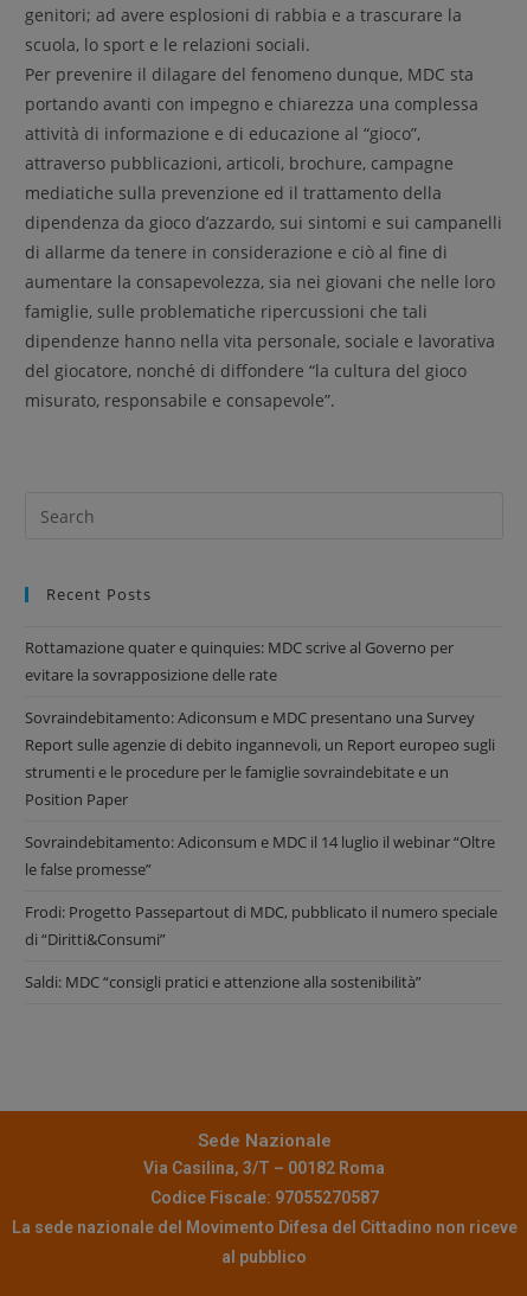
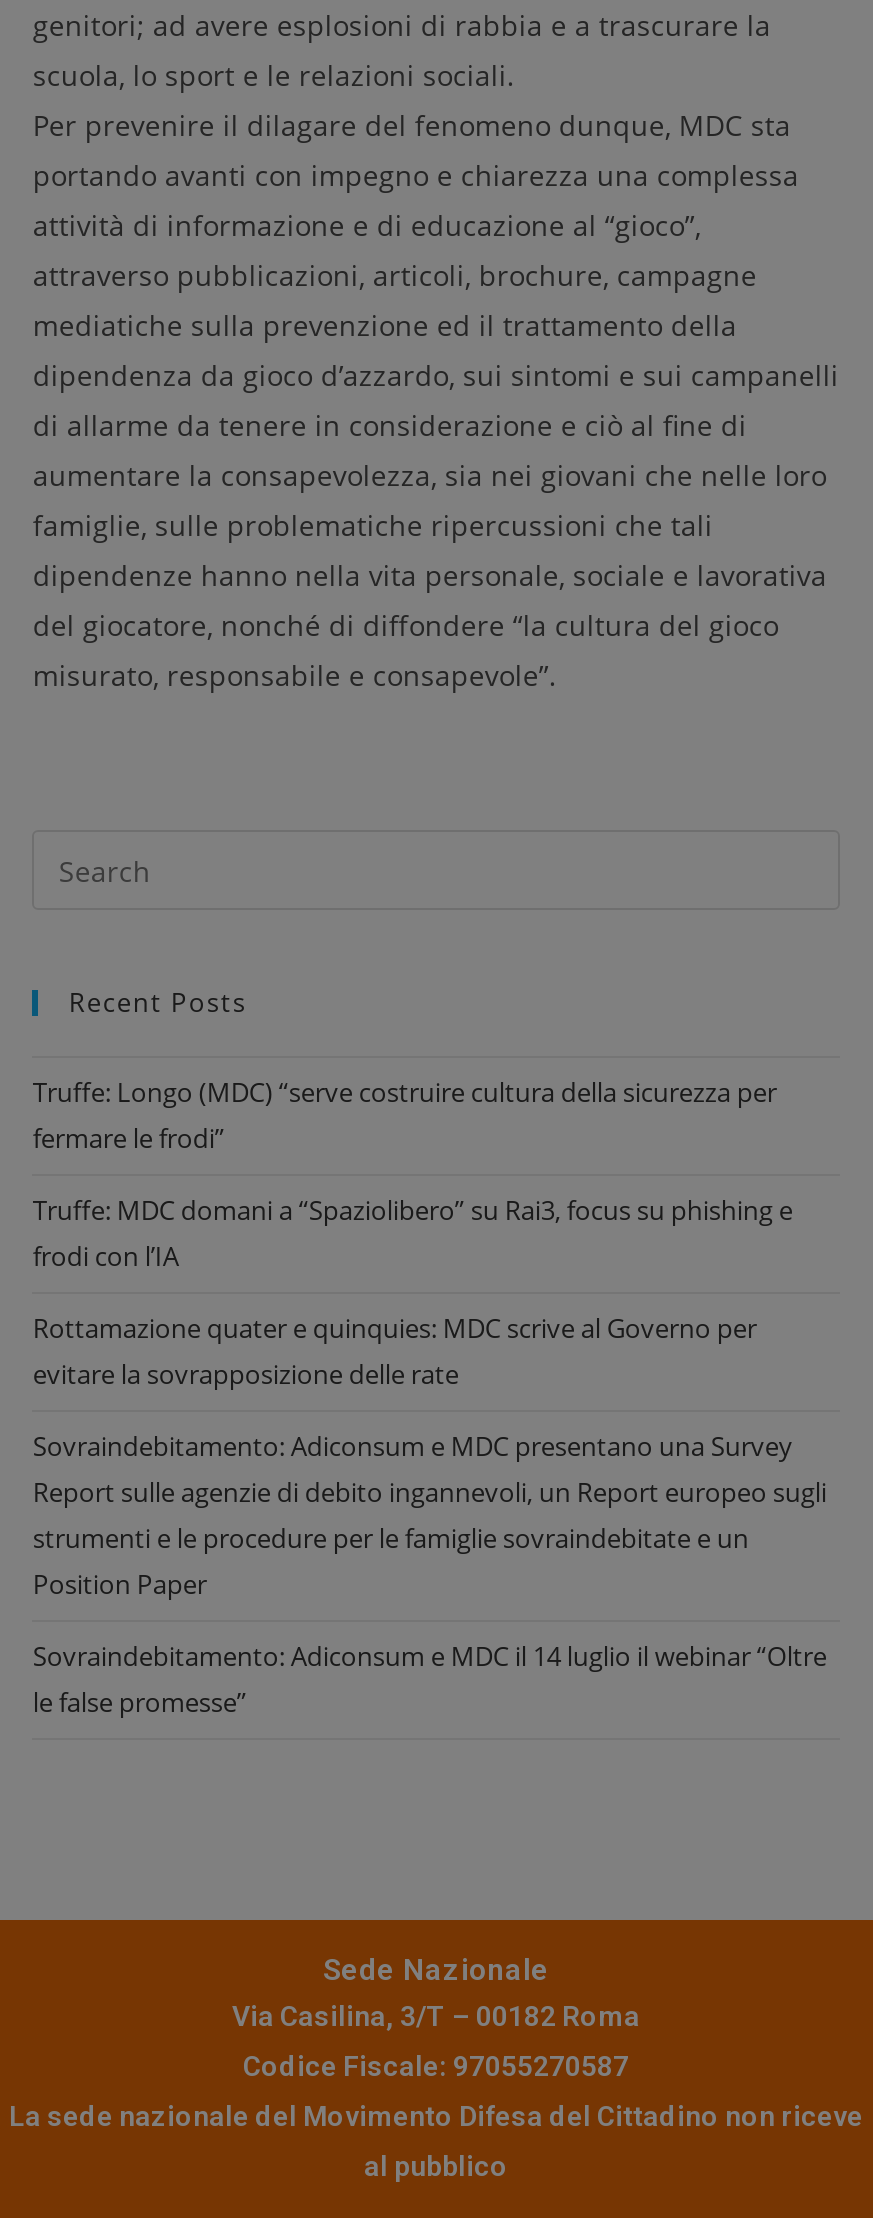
+ Truffe: Longo (MDC) “serve costruire cultura della sicurezza per
+ fermare le frodi”
+ Truffe: MDC domani a “Spaziolibero” su Rai3, focus su phishing e
+ frodi con l’IA

moved down: Rottamazione quater e quinquies: MDC scrive al Governo per | evitare la sovrapposizione delle rate | Sovraindebitamento: Adiconsum e MDC presentano una Survey | Report sulle agenzie di debito ingannevoli, un Report europeo sugli | strumenti e le procedure per le famiglie sovraindebitate e un | Position Paper | Sovraindebitamento: Adiconsum e MDC il 14 luglio il webinar “Oltre | le false promesse”

- Frodi: Progetto Passepartout di MDC, pubblicato il numero speciale
- di “Diritti&Consumi”
- Saldi: MDC “consigli pratici e attenzione alla sostenibilità”
